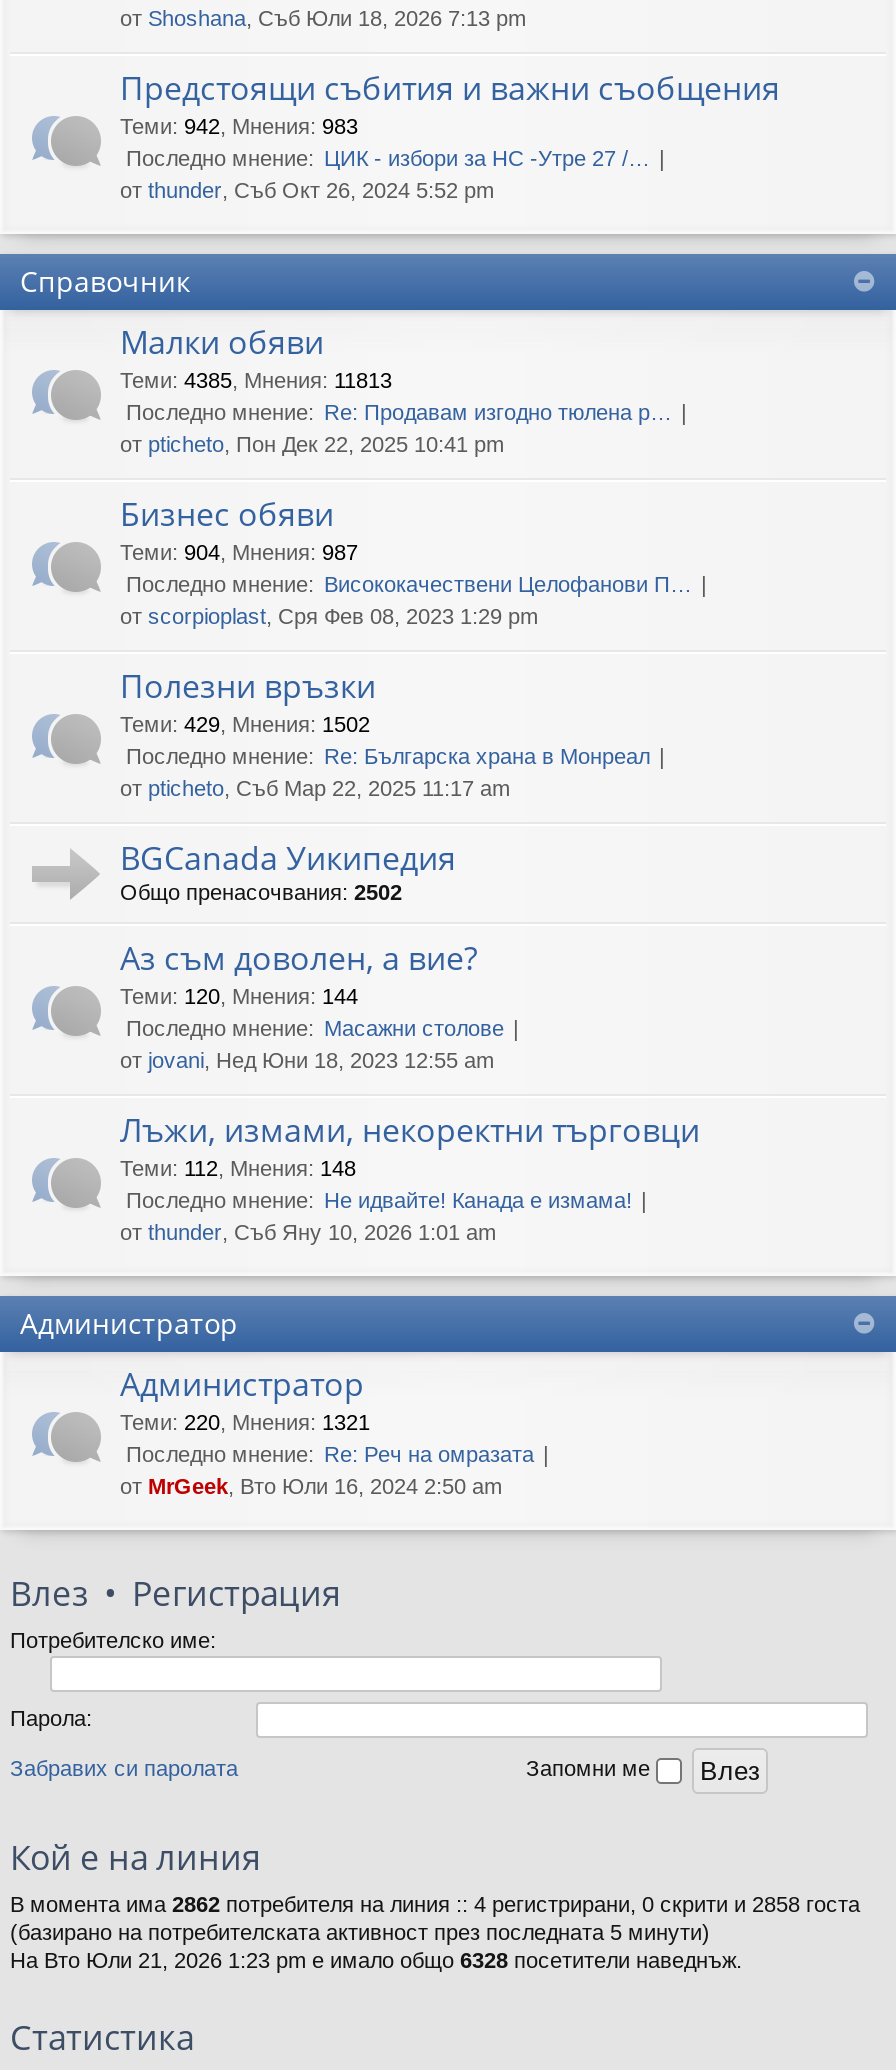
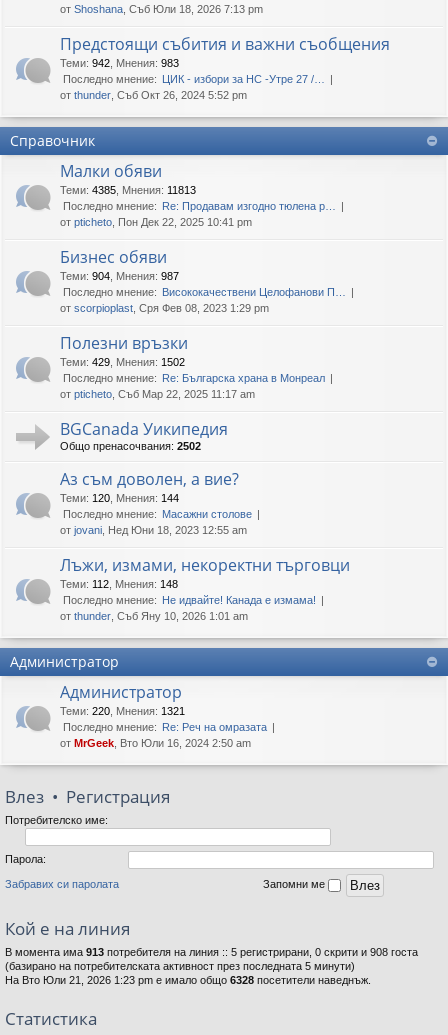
- В момента има 2862 потребителя на линия :: 4 регистрирани, 0 скрити и 2858 госта
+ В момента има 913 потребителя на линия :: 5 регистрирани, 0 скрити и 908 госта
